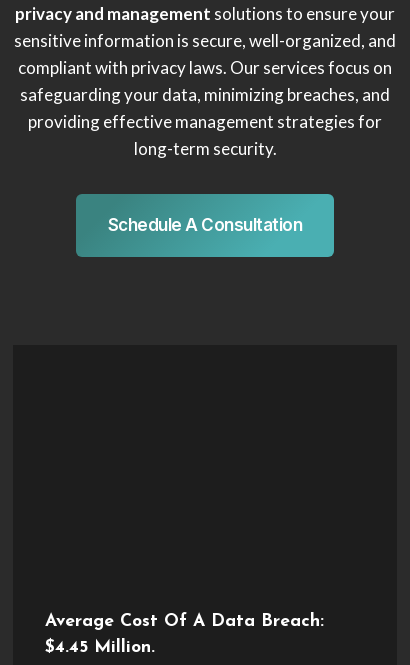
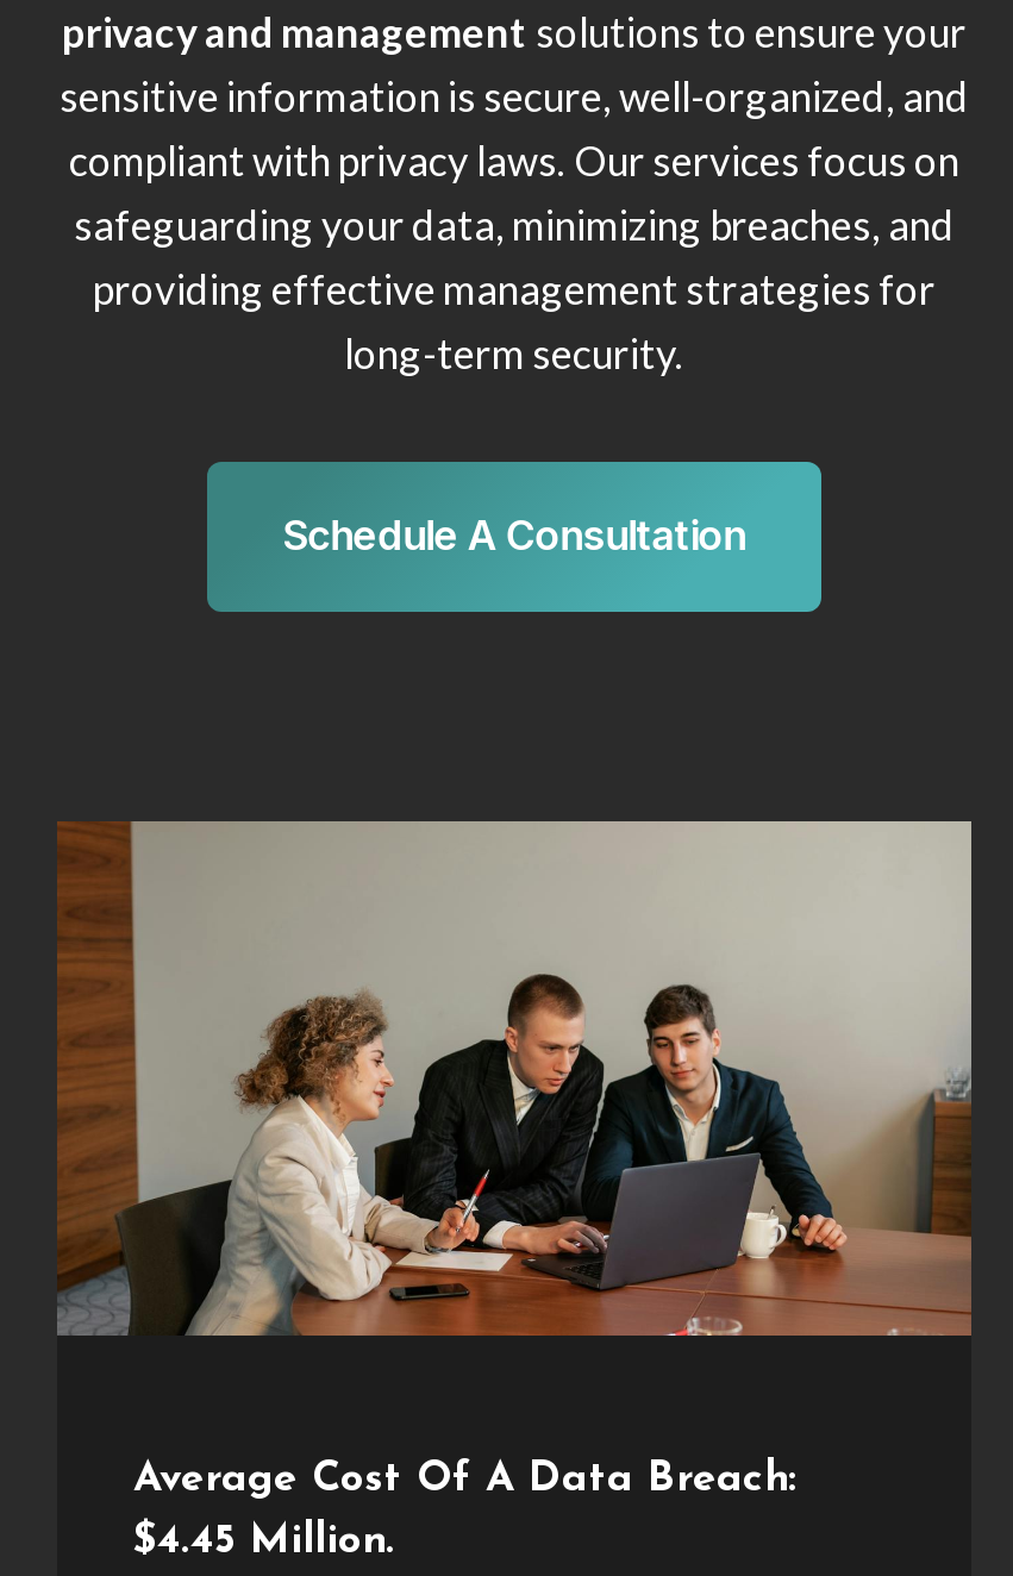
+ [image]
